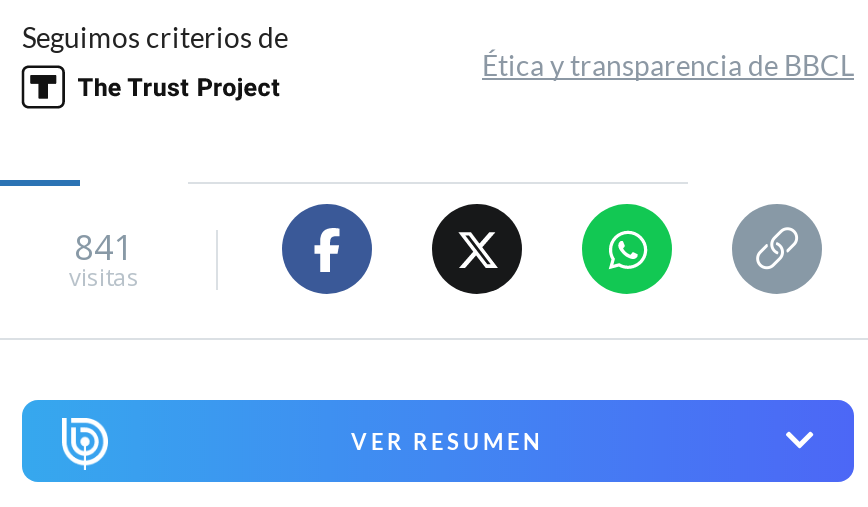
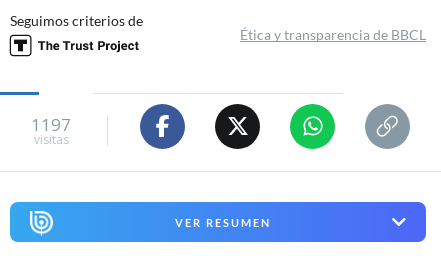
- 841
+ 1197
